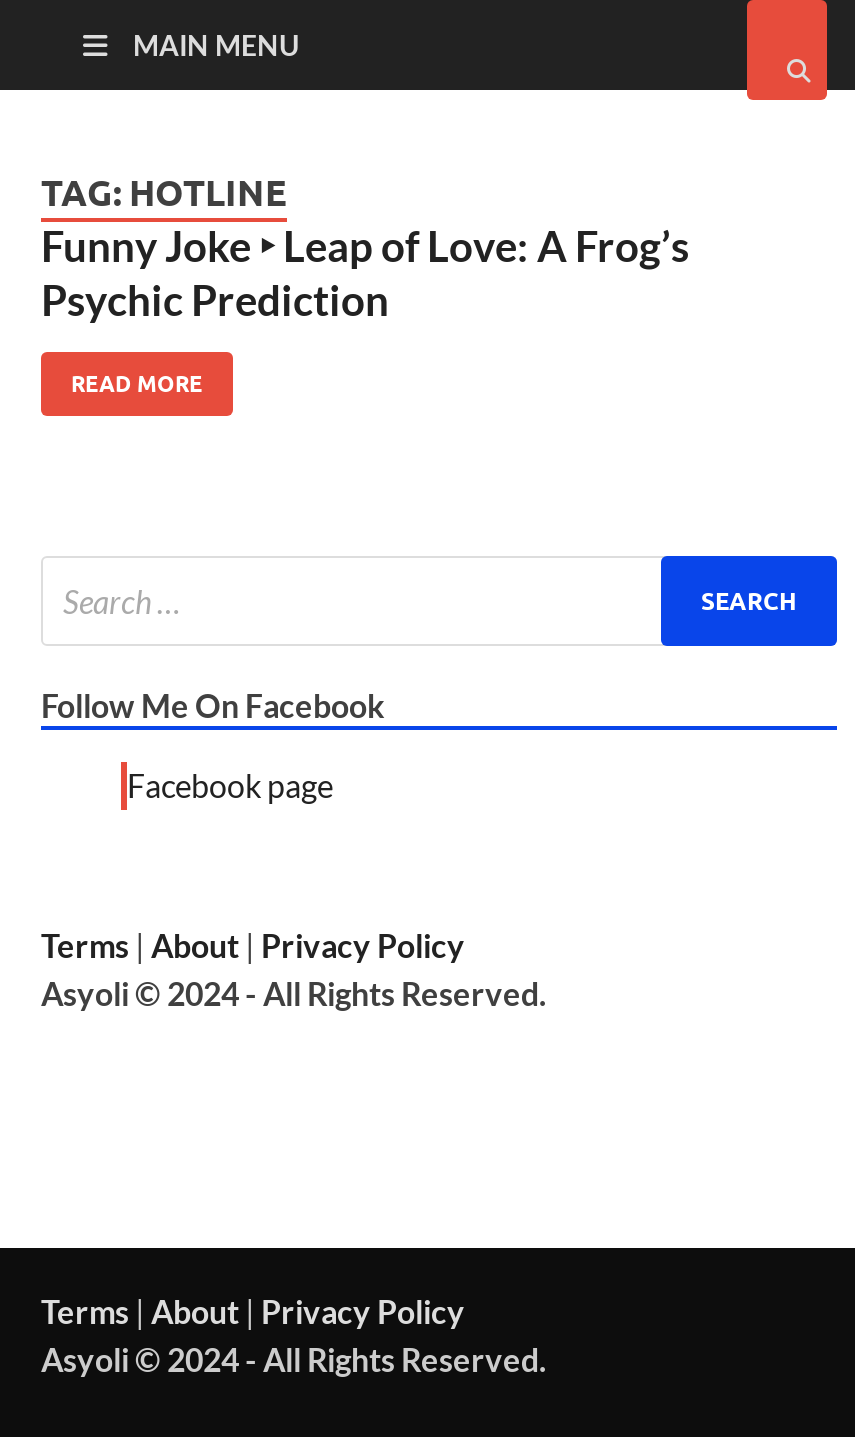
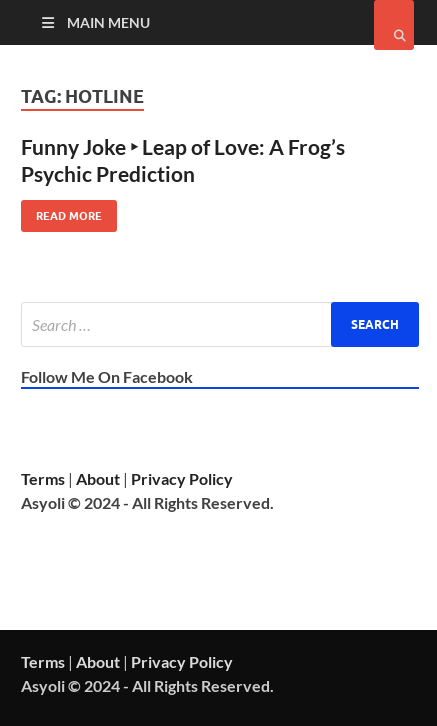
moved down: Funny Joke ‣ Leap of Love: A Frog’s | Psychic Prediction | READ MORE | Follow Me On Facebook

- Facebook page
